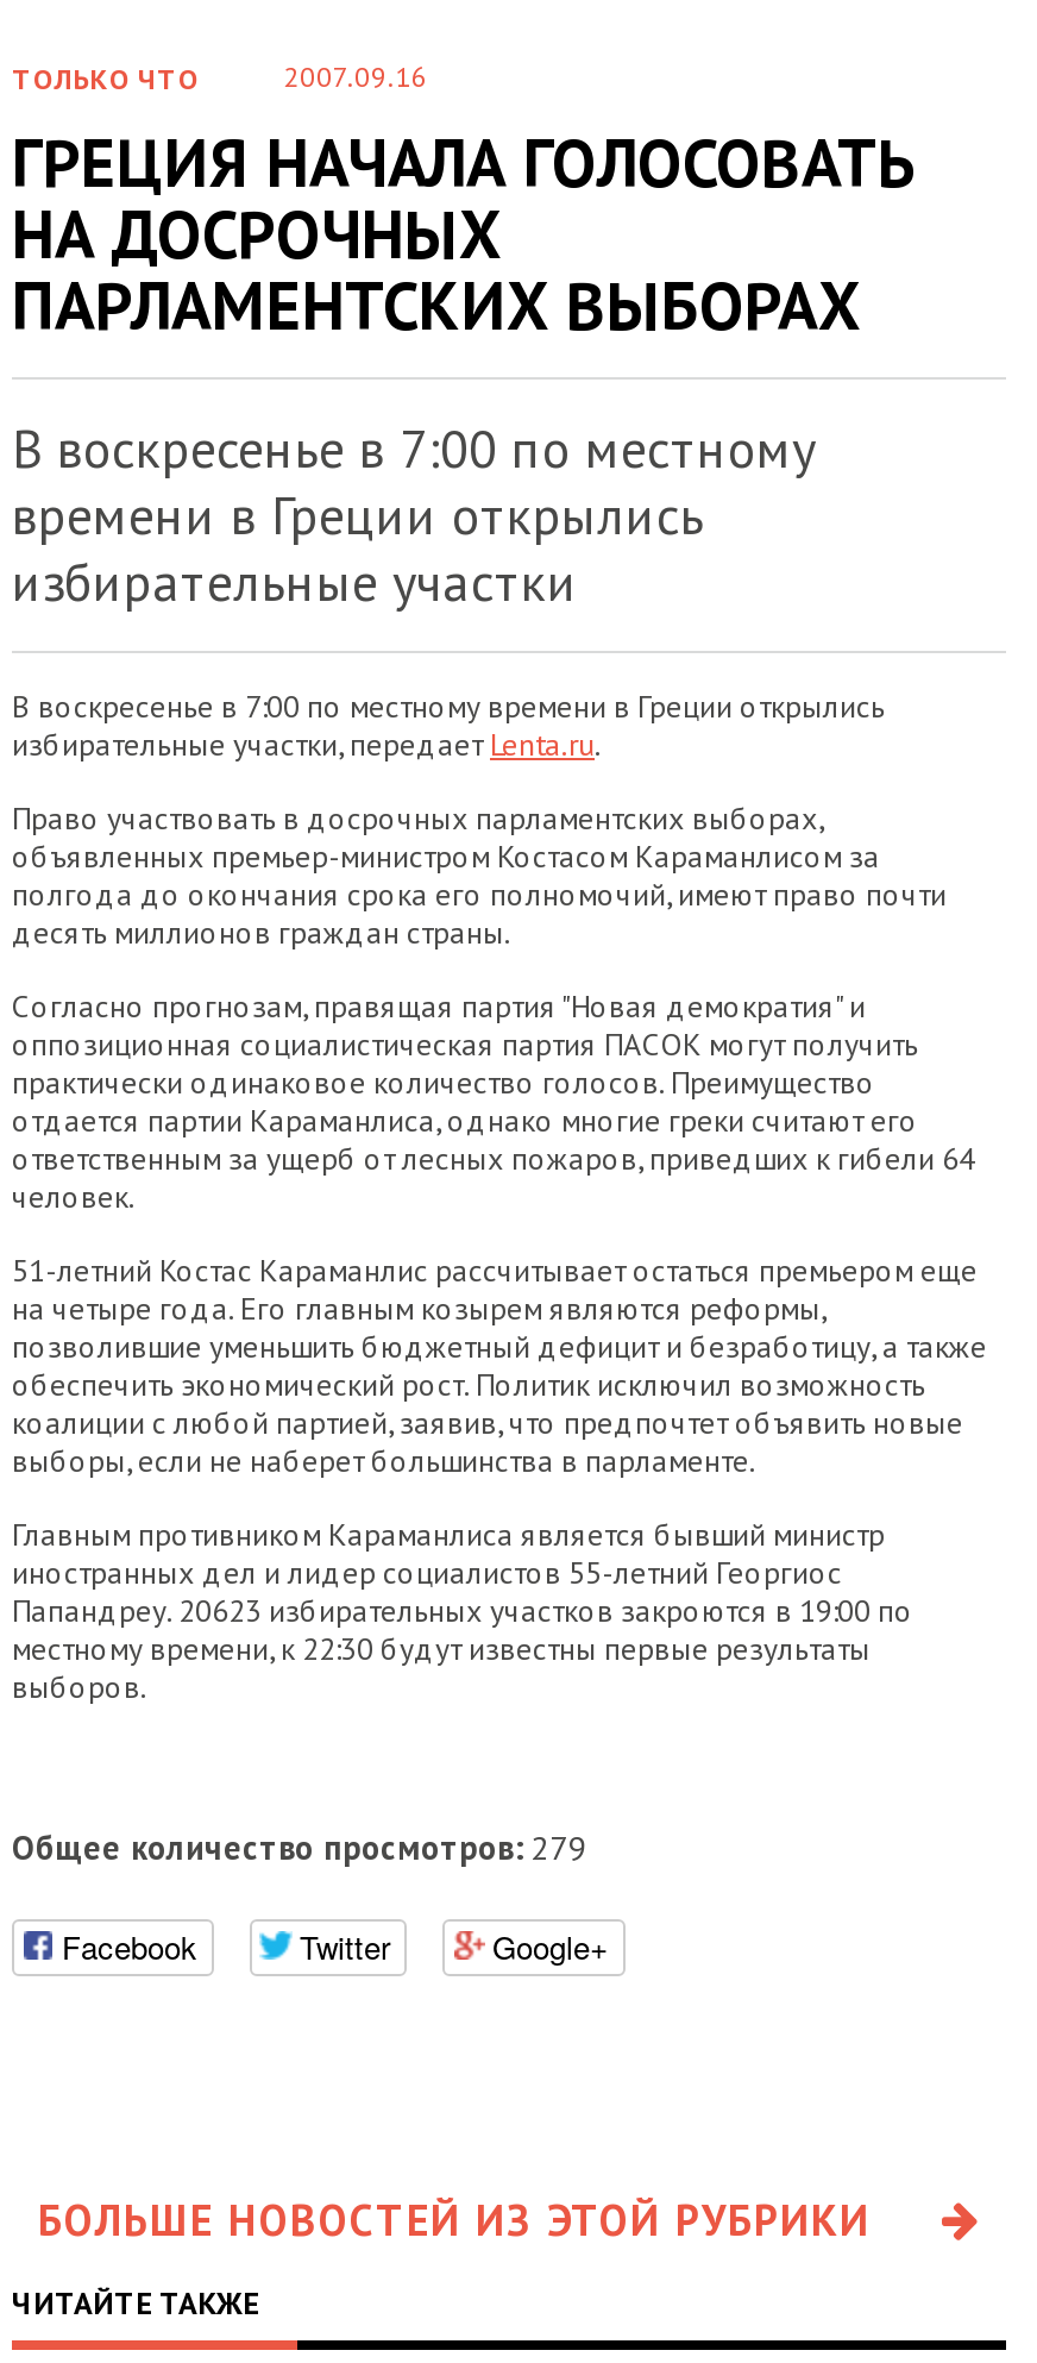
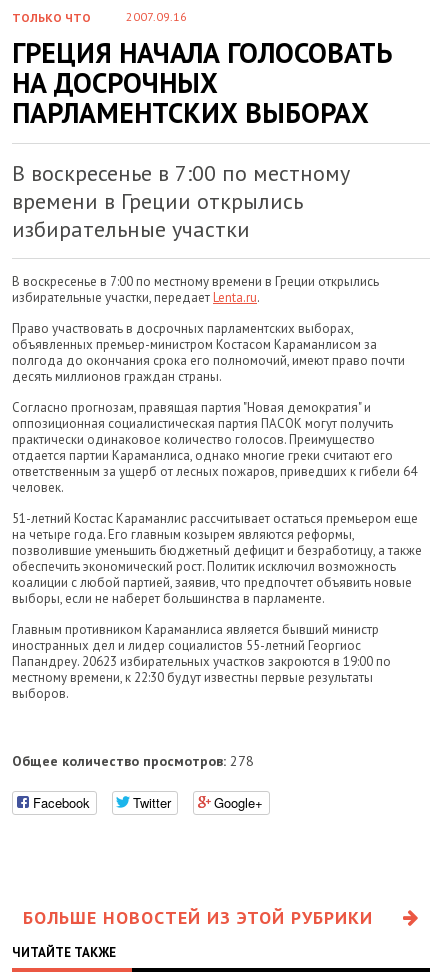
- Общее количество просмотров: 279
+ Общее количество просмотров: 278
